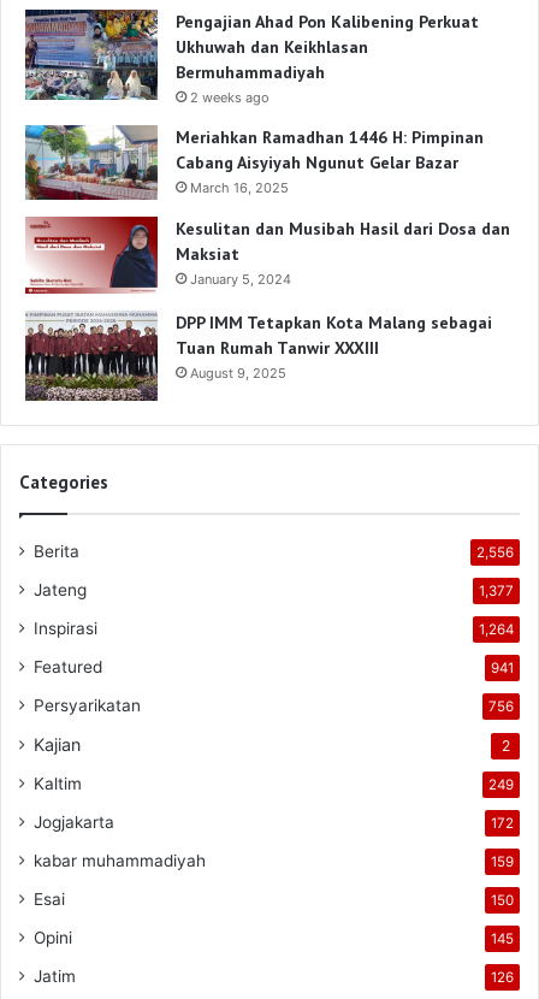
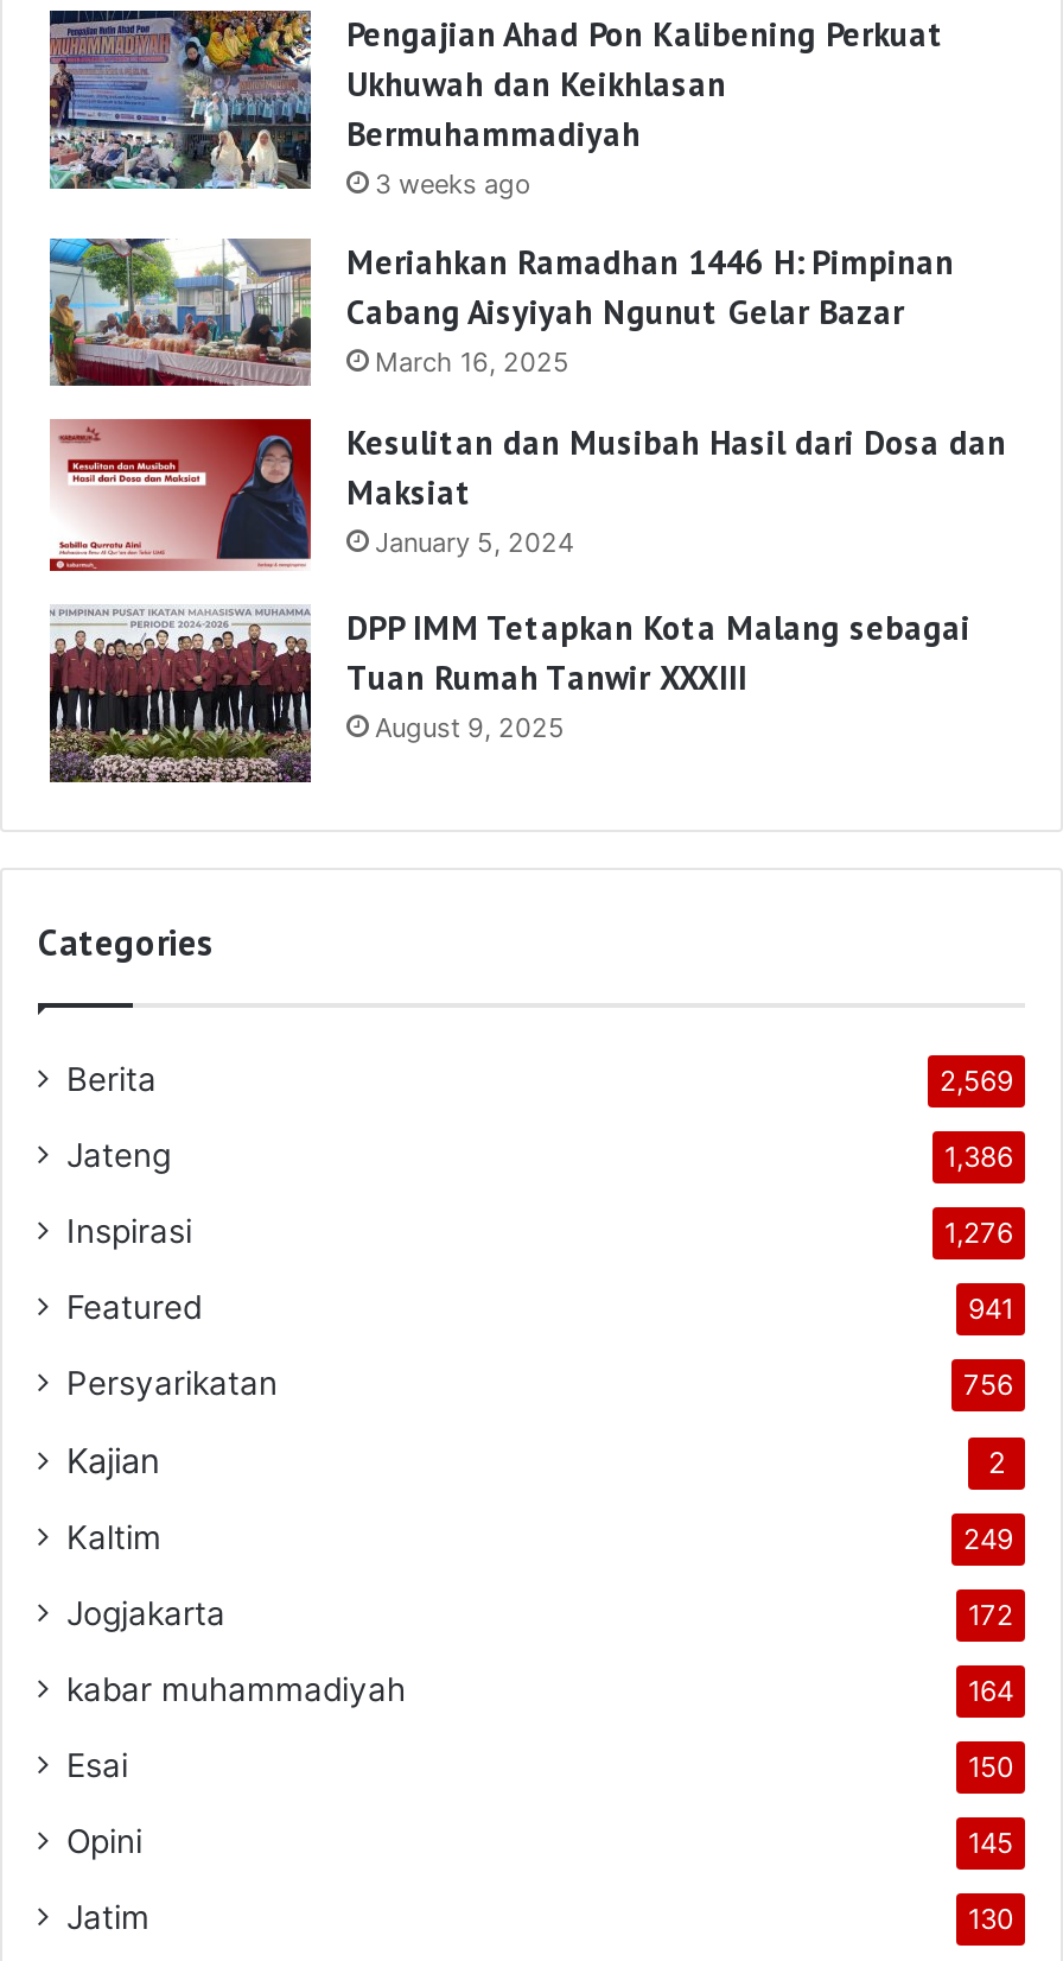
- 2 weeks ago
+ 3 weeks ago

- 2,556
+ 2,569

- 1,377
+ 1,386

- 1,264
+ 1,276

- 159
+ 164

- 126
+ 130
